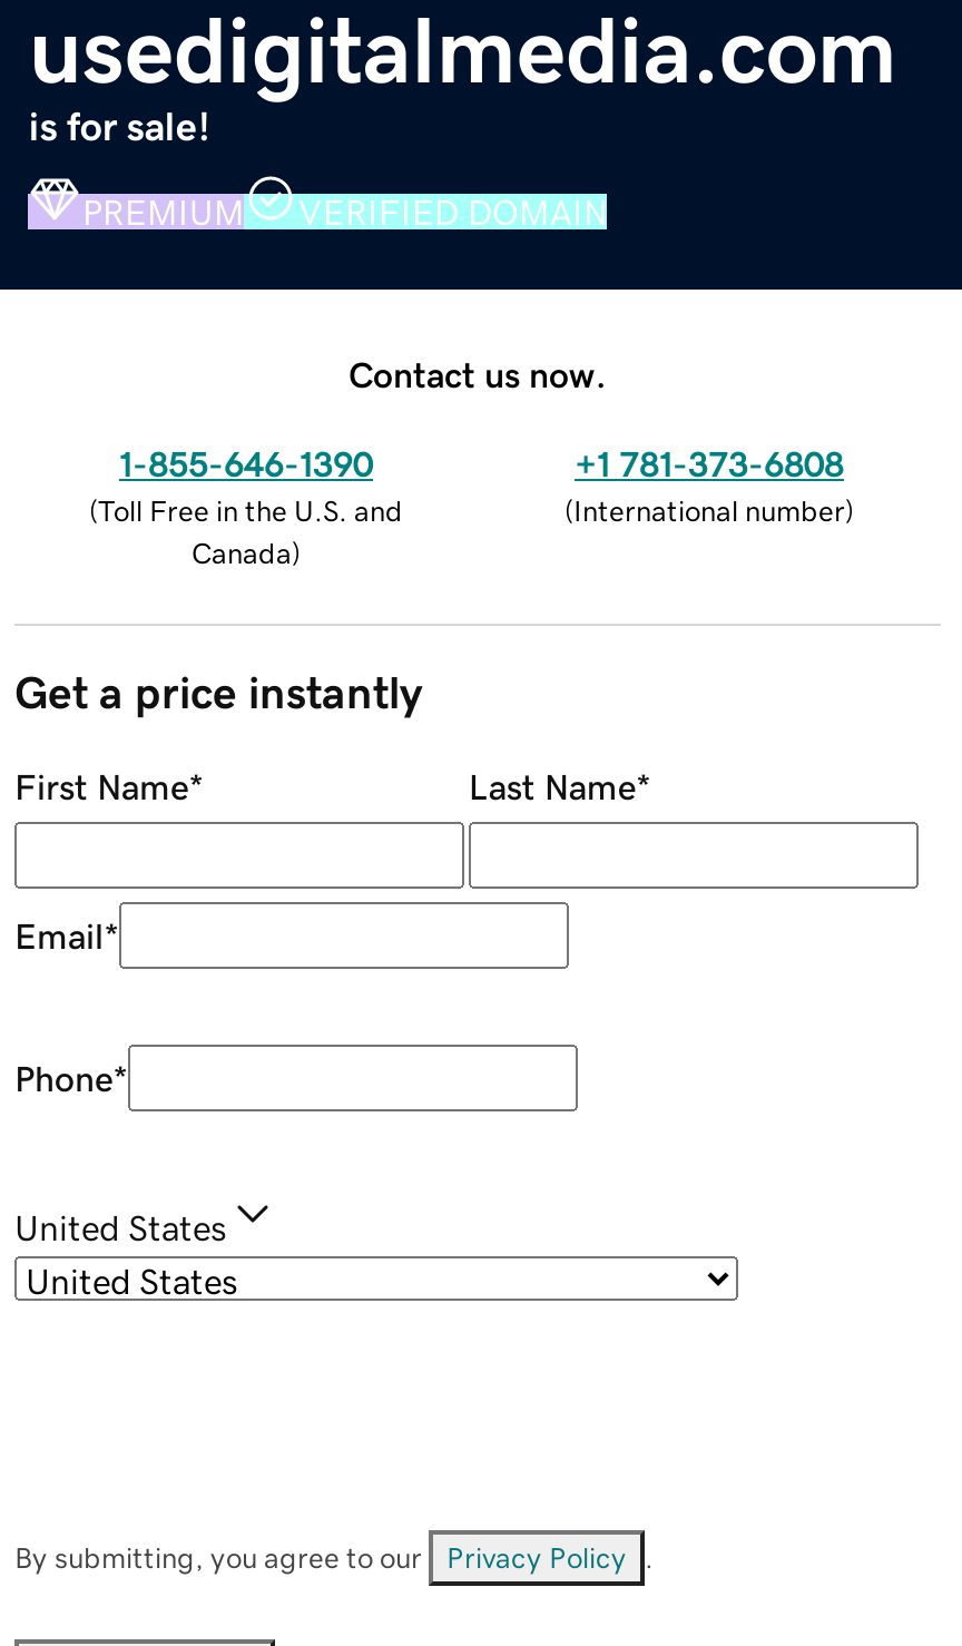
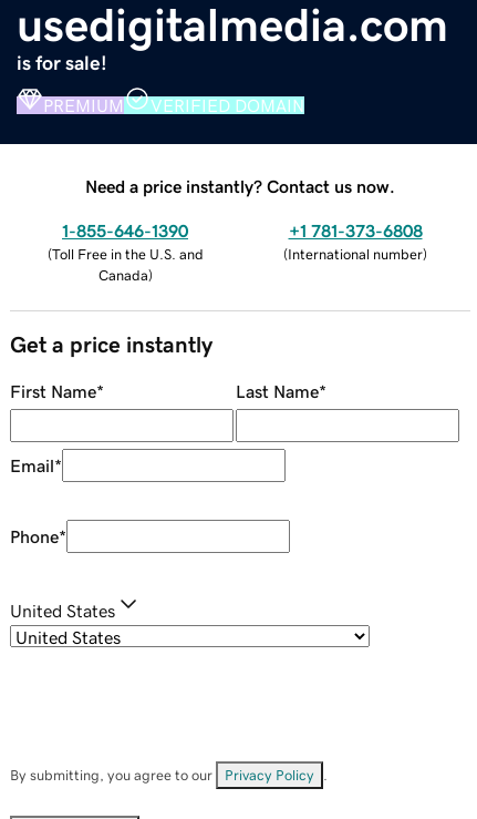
- Contact us now.
+ Need a price instantly? Contact us now.
